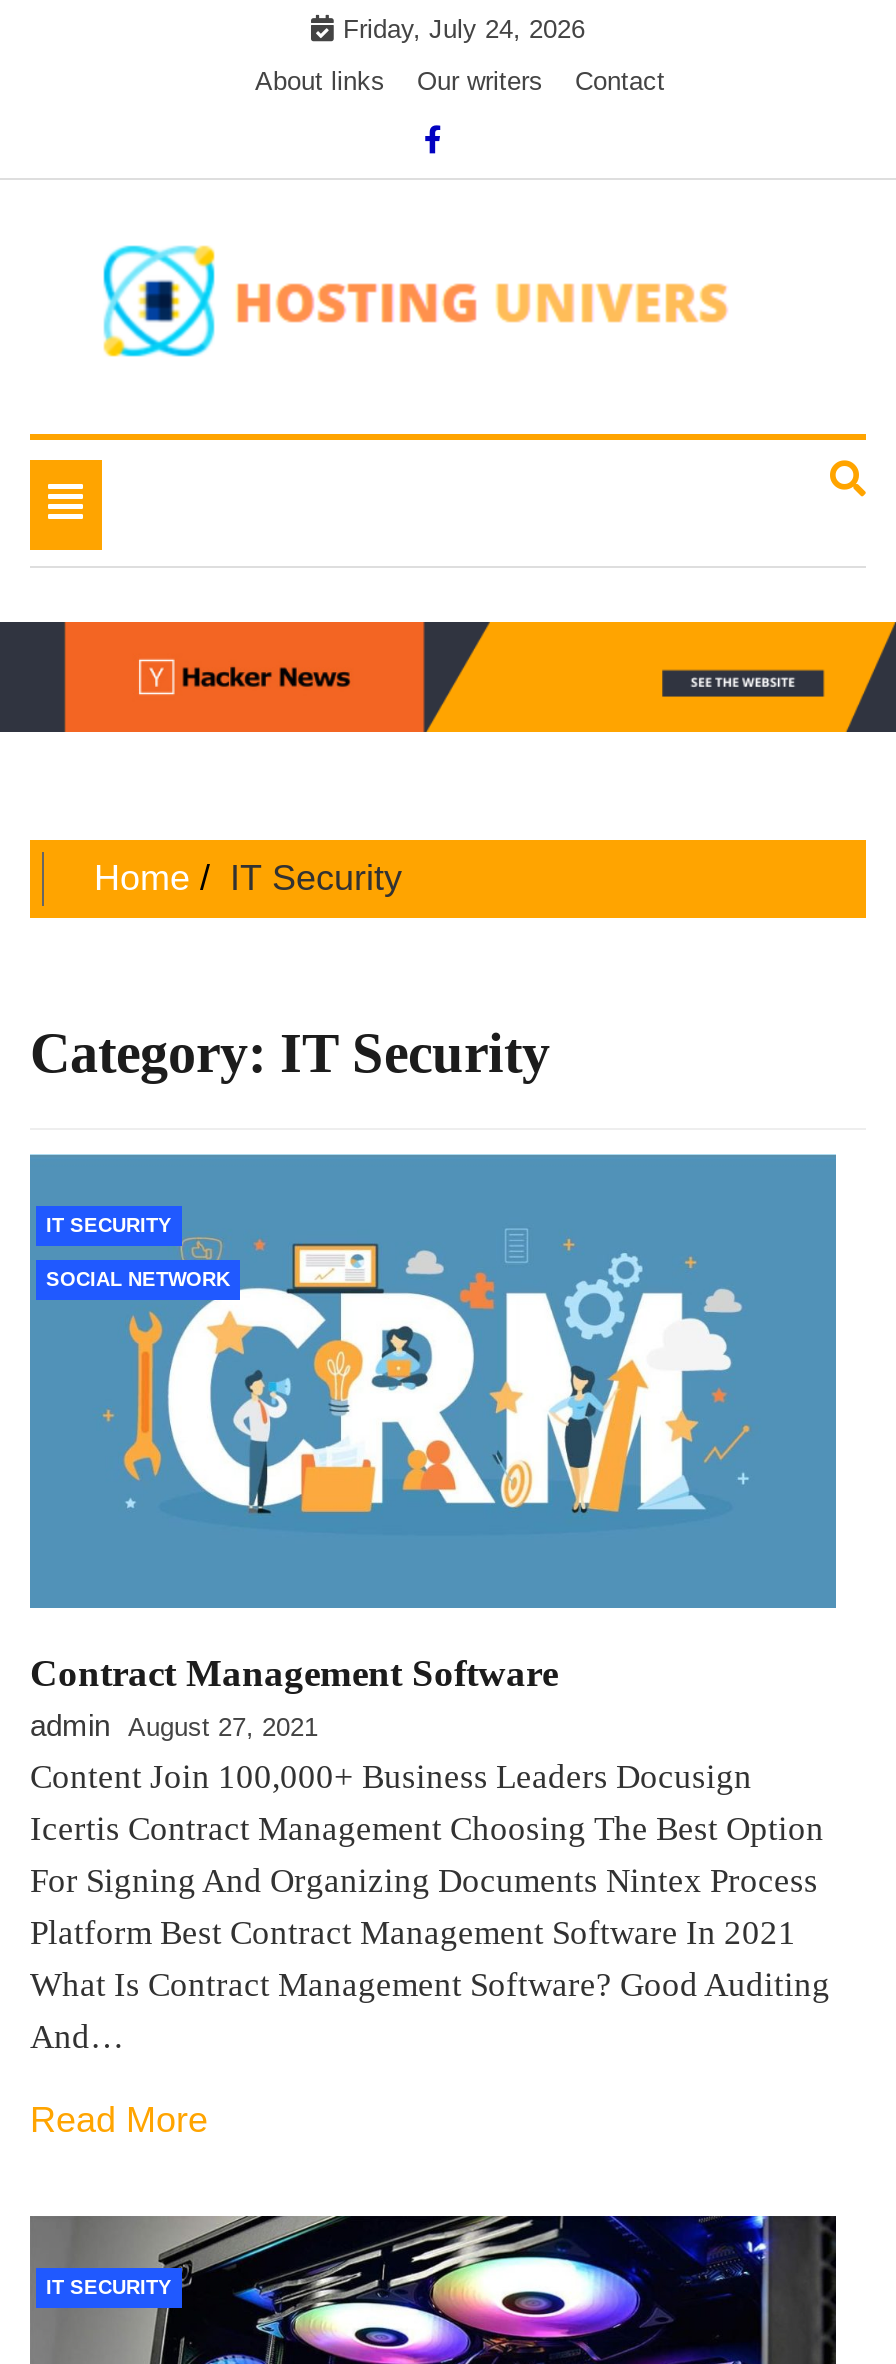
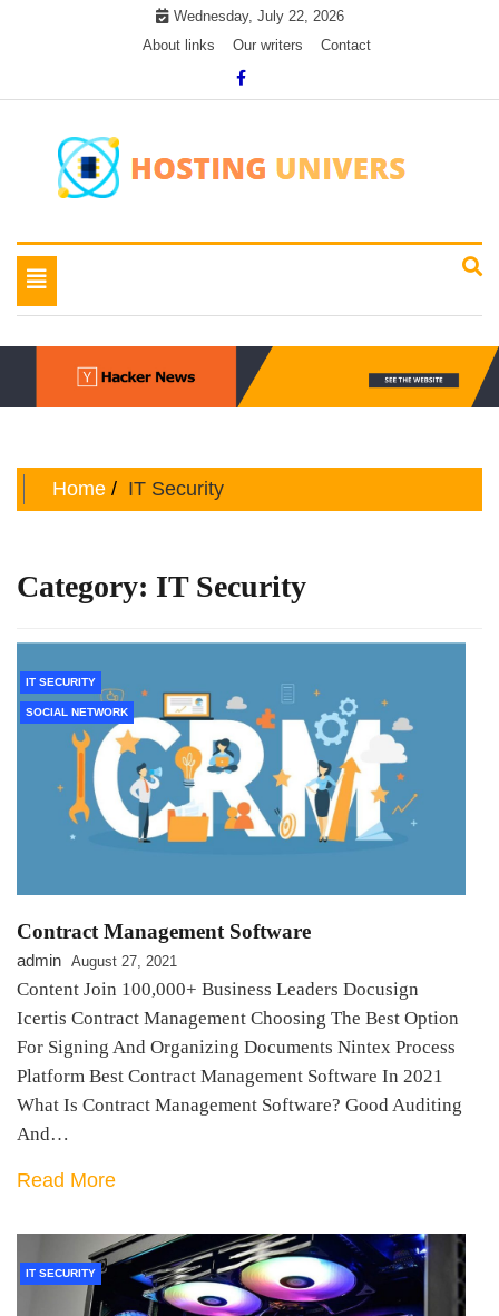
- Friday, July 24, 2026
+ Wednesday, July 22, 2026
